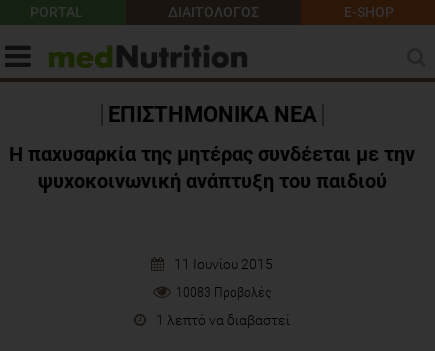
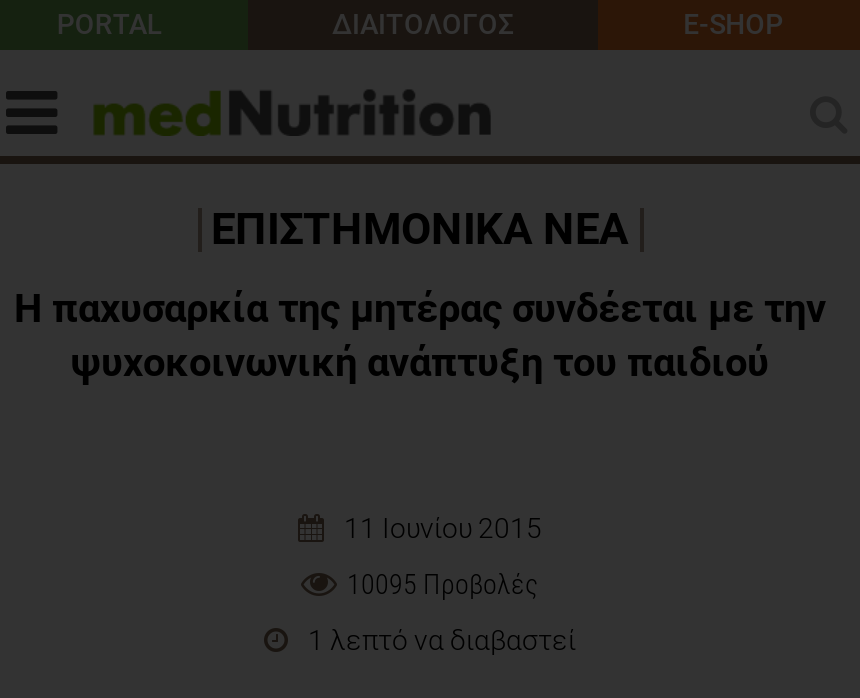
- 10083 Προβολές
+ 10095 Προβολές
